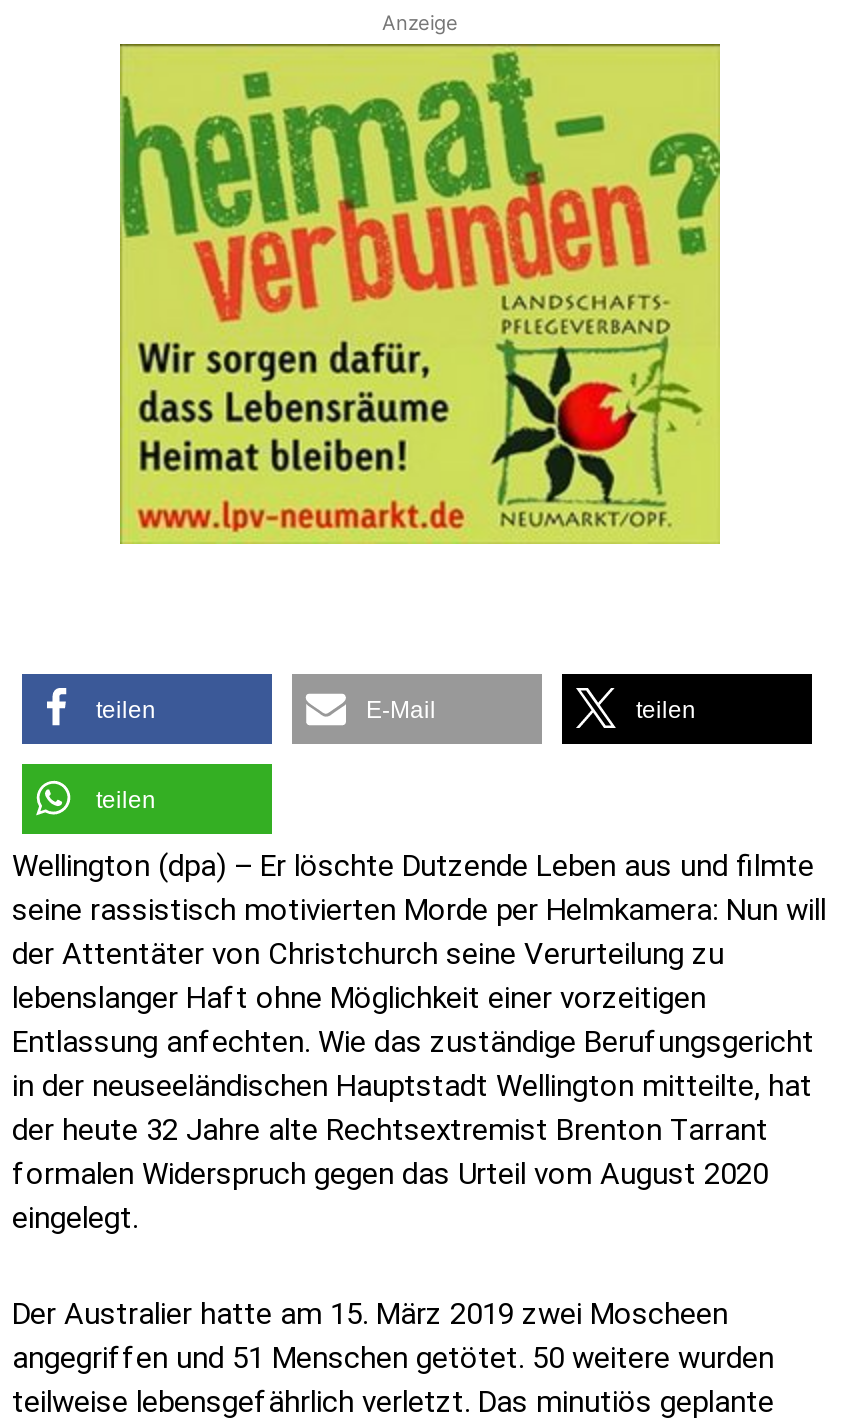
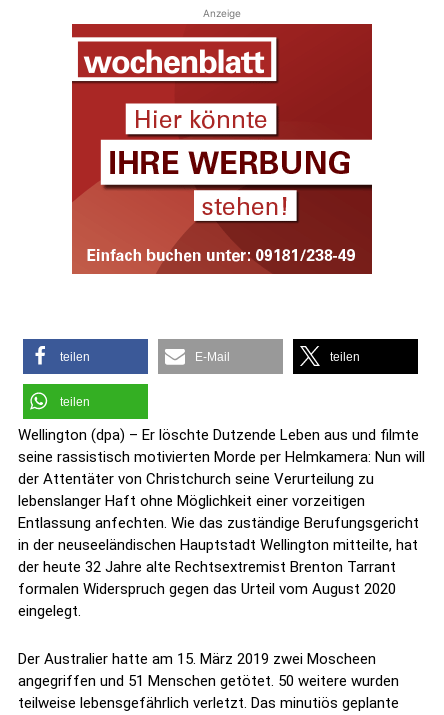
- [image]
+ [image]
